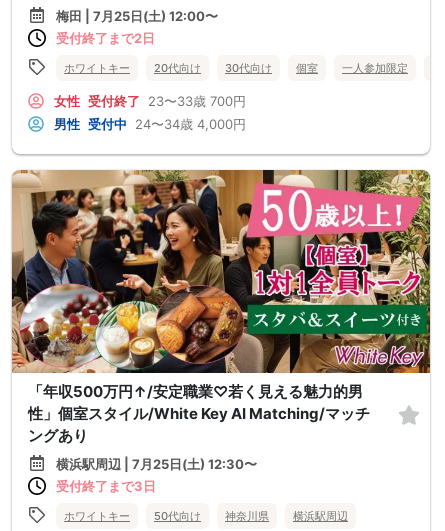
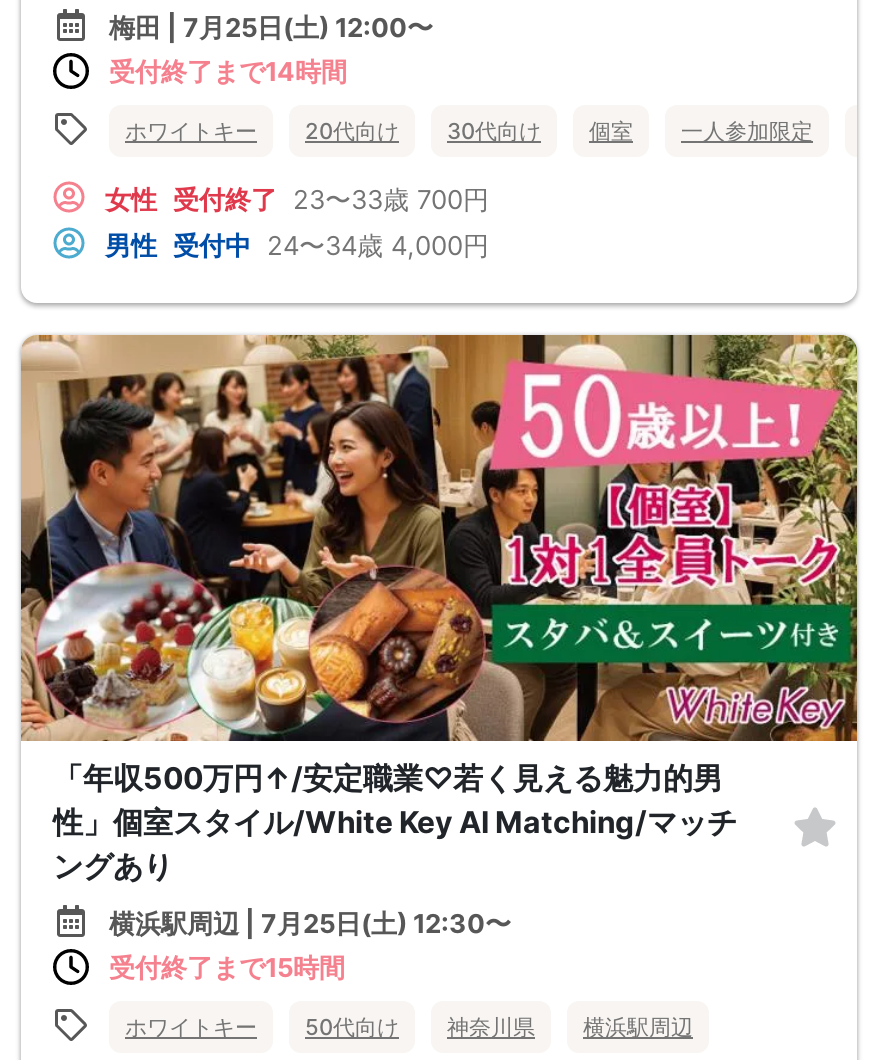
- 受付終了まで2日
+ 受付終了まで14時間

- 受付終了まで3日
+ 受付終了まで15時間
